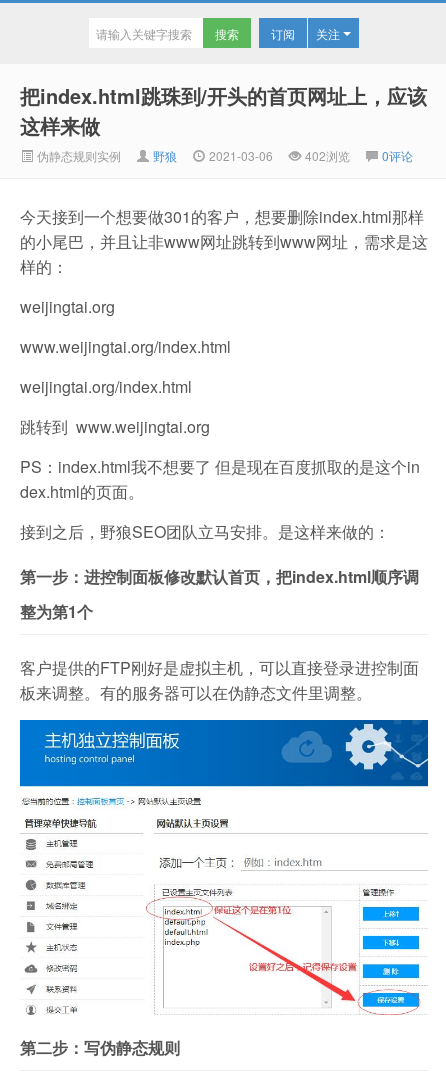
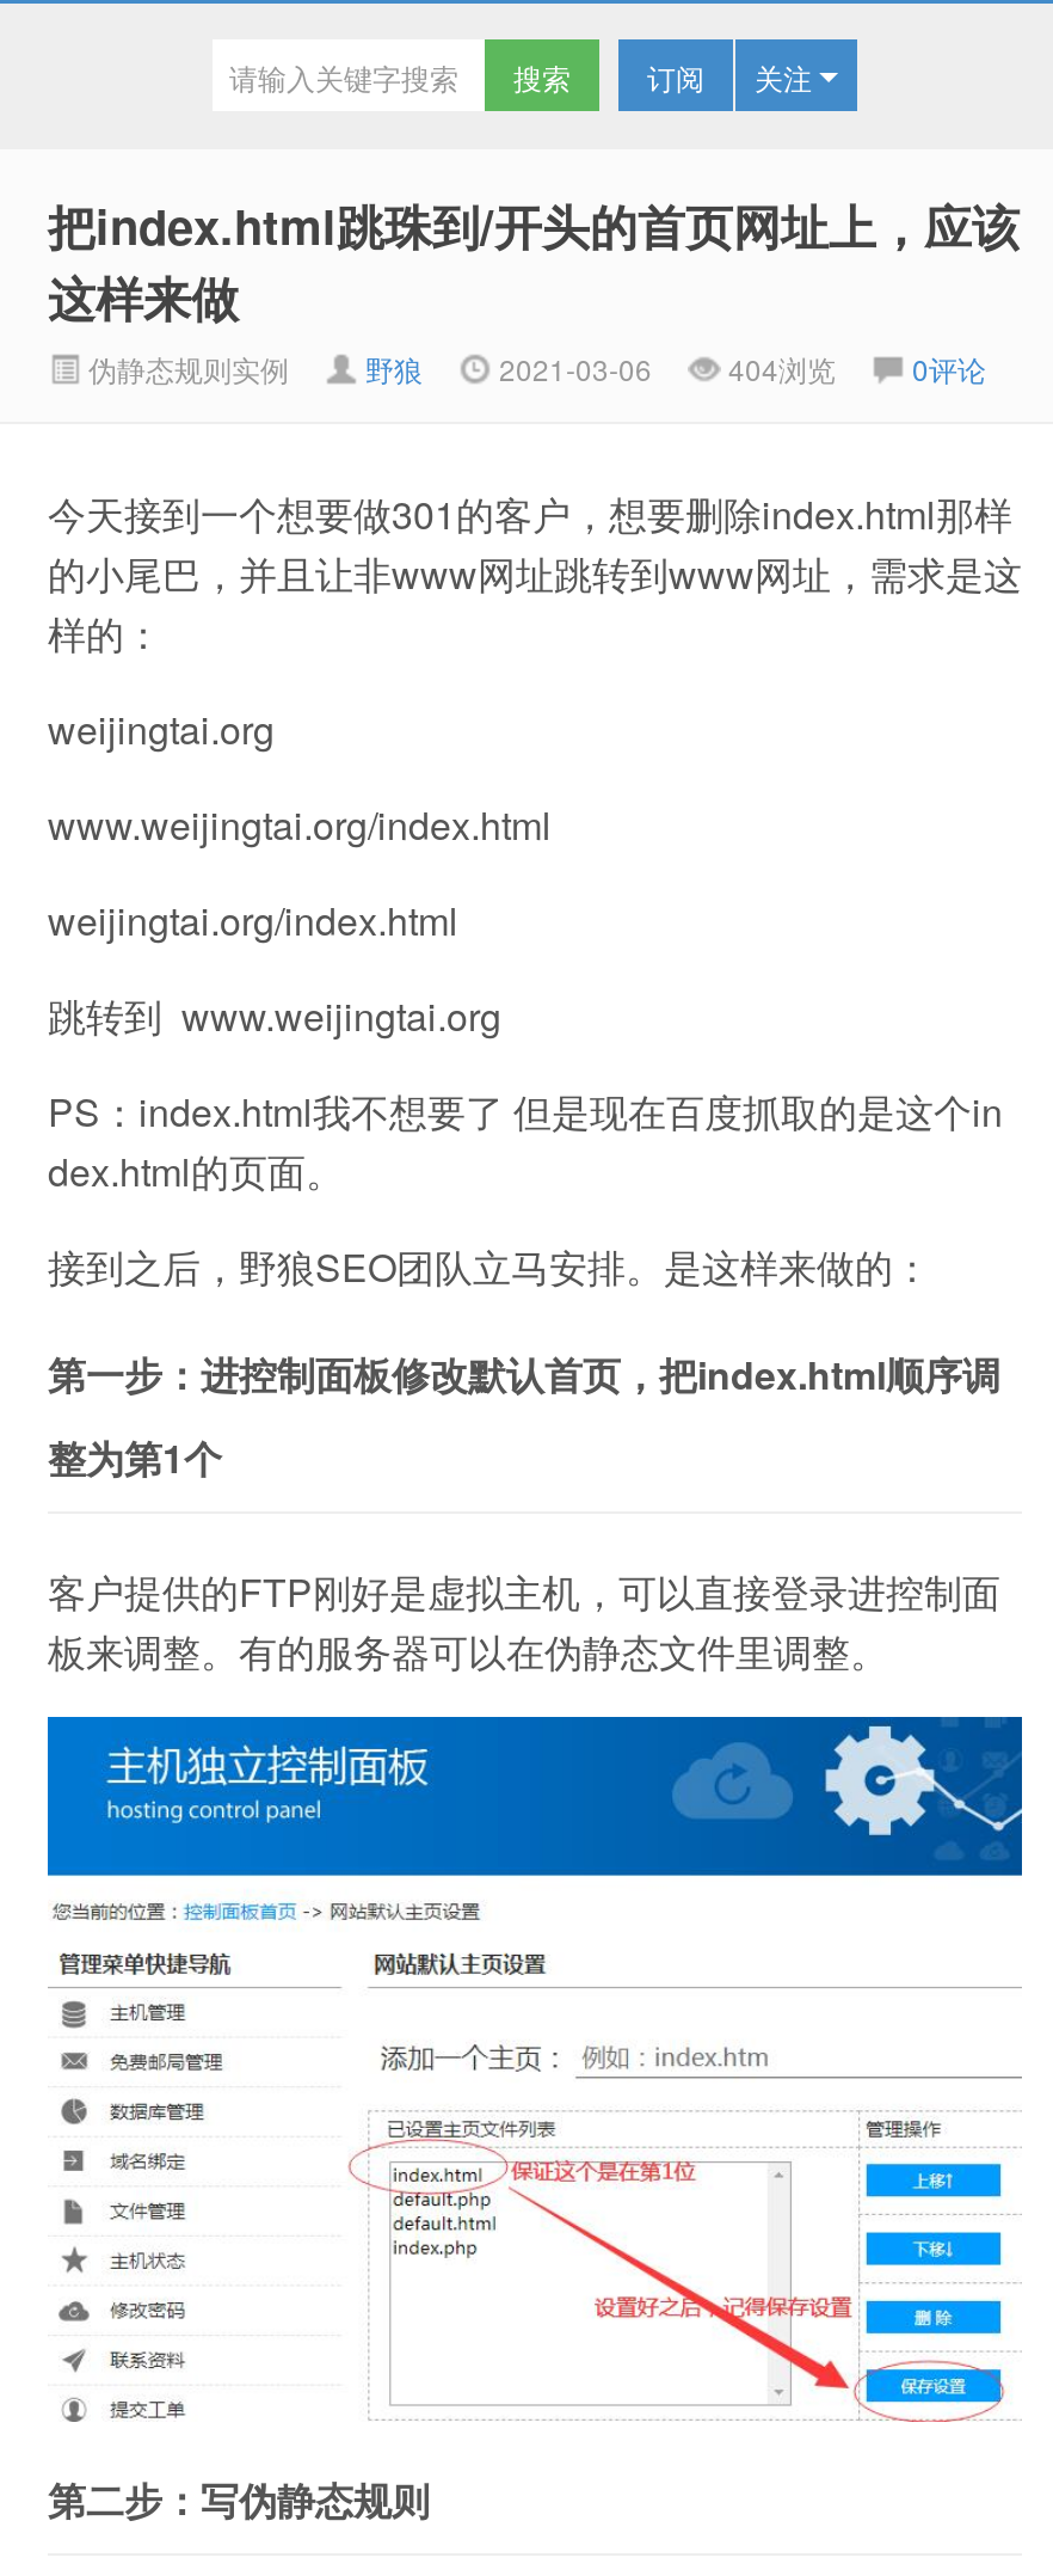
- 伪静态规则实例 野狼 2021-03-06 402浏览 0评论
+ 伪静态规则实例 野狼 2021-03-06 404浏览 0评论
